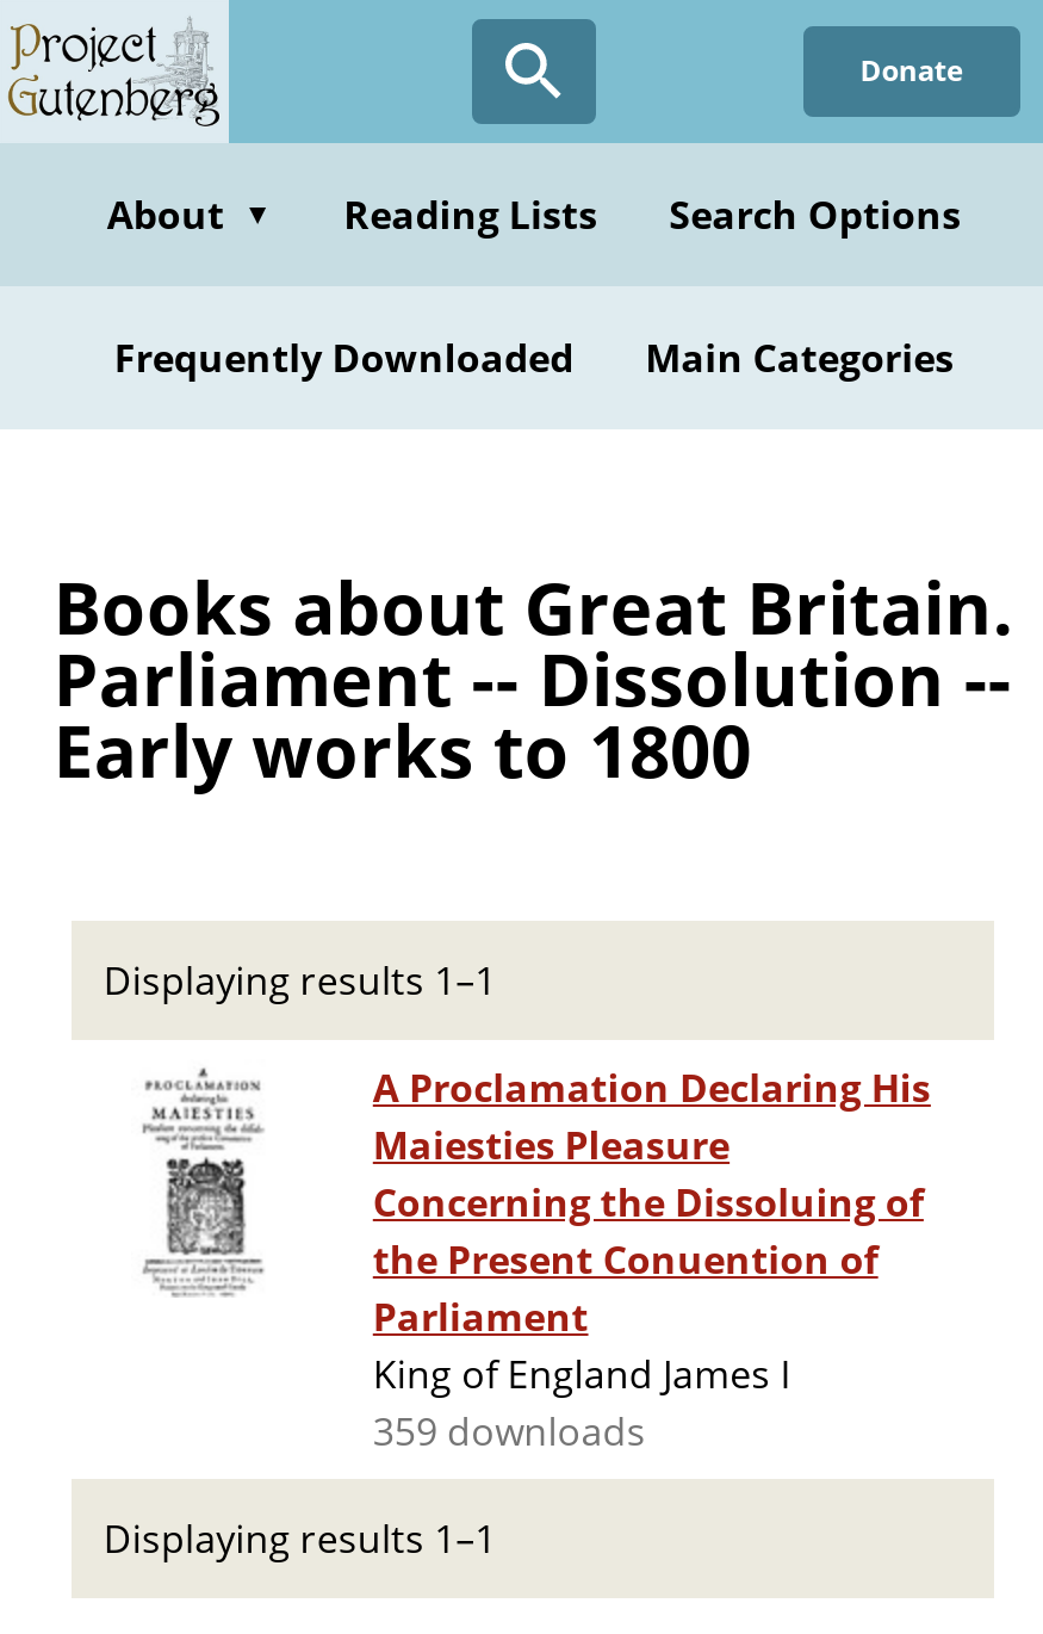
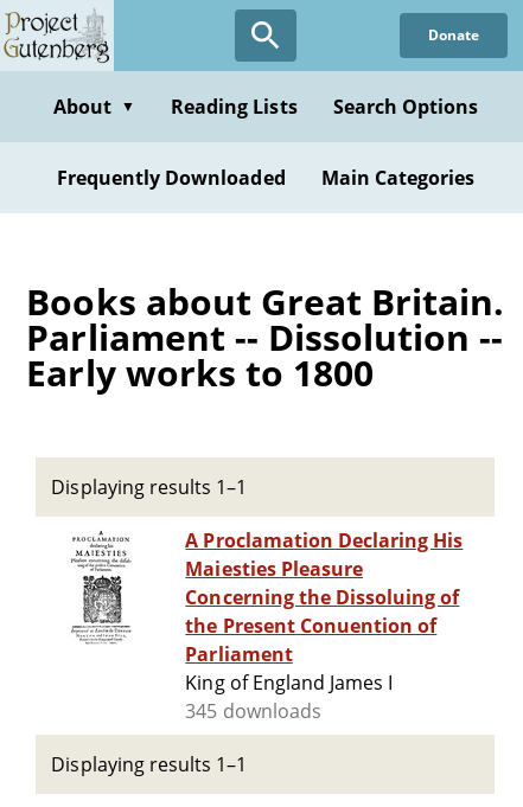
- 359 downloads
+ 345 downloads
